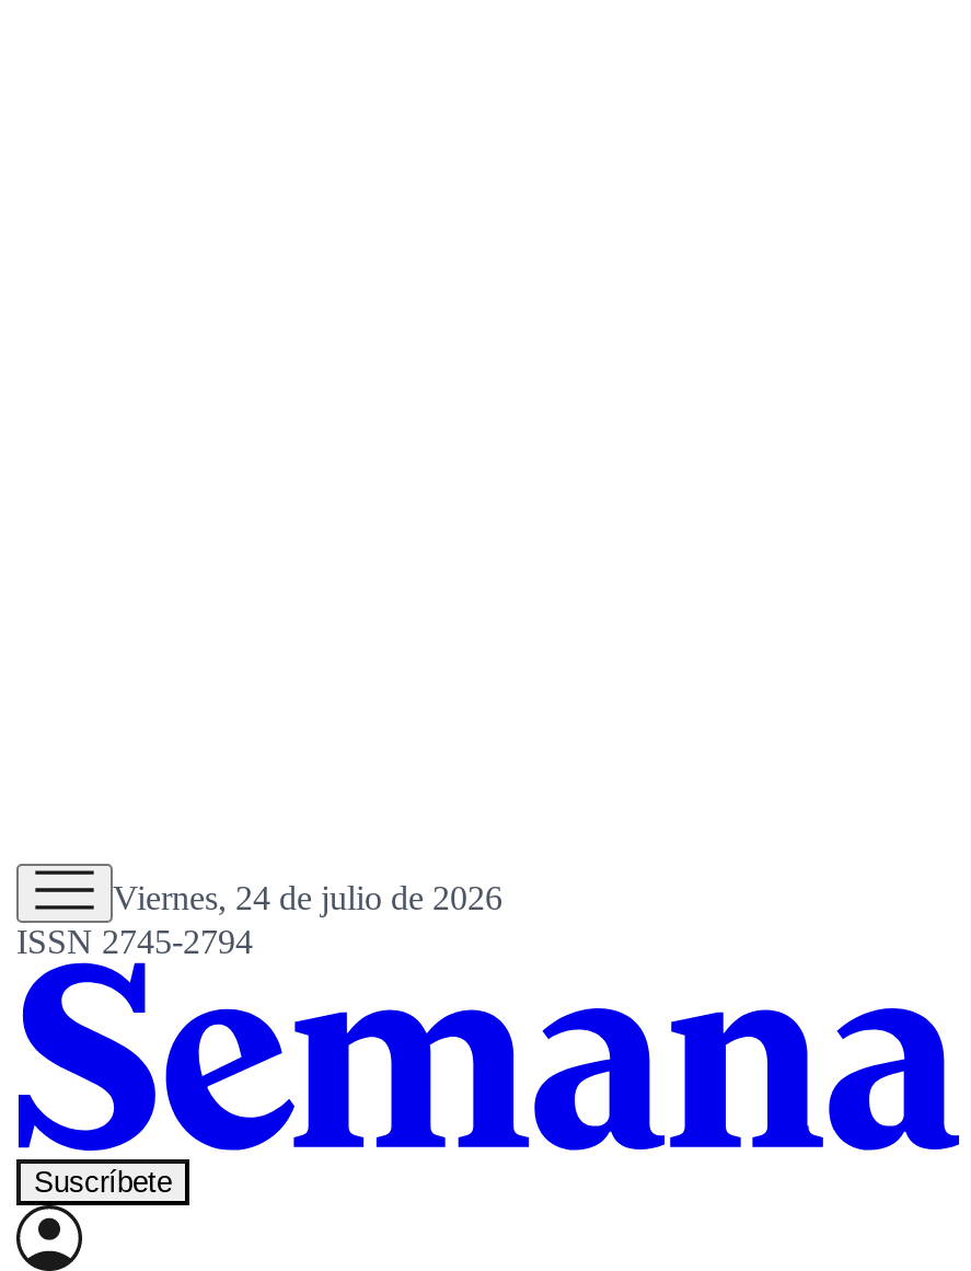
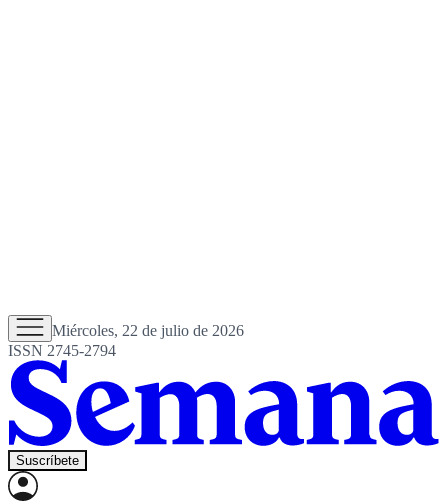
- Viernes, 24 de julio de 2026
+ Miércoles, 22 de julio de 2026
